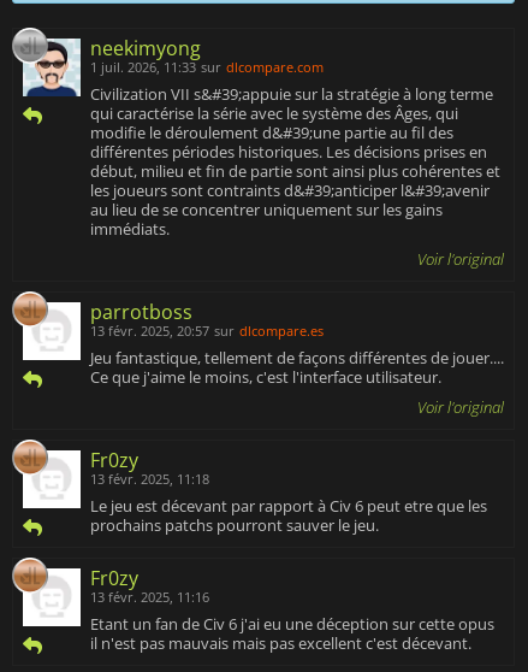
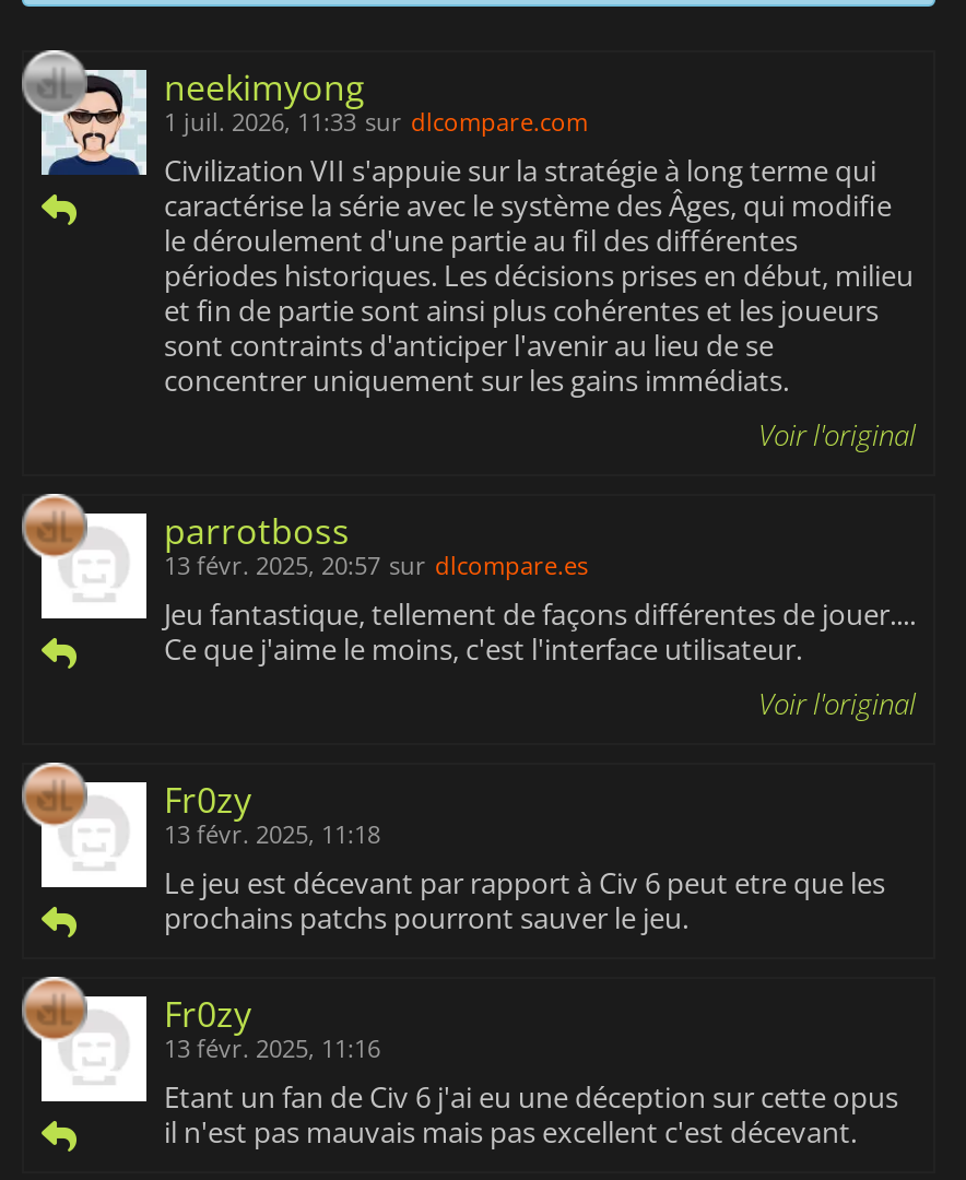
- Civilization VII s&#39;appuie sur la stratégie à long terme
- qui caractérise la série avec le système des Âges, qui
- modifie le déroulement d&#39;une partie au fil des
- différentes périodes historiques. Les décisions prises en
- début, milieu et fin de partie sont ainsi plus cohérentes et
- les joueurs sont contraints d&#39;anticiper l&#39;avenir
- au lieu de se concentrer uniquement sur les gains
- immédiats.
+ Civilization VII s'appuie sur la stratégie à long terme qui
+ caractérise la série avec le système des Âges, qui modifie
+ le déroulement d'une partie au fil des différentes
+ périodes historiques. Les décisions prises en début, milieu
+ et fin de partie sont ainsi plus cohérentes et les joueurs
+ sont contraints d'anticiper l'avenir au lieu de se
+ concentrer uniquement sur les gains immédiats.
